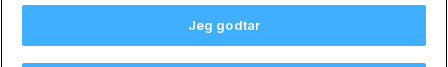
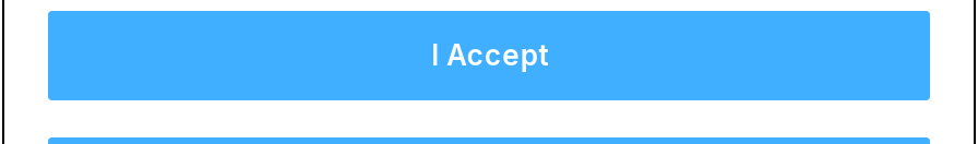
- Jeg godtar
+ I Accept
